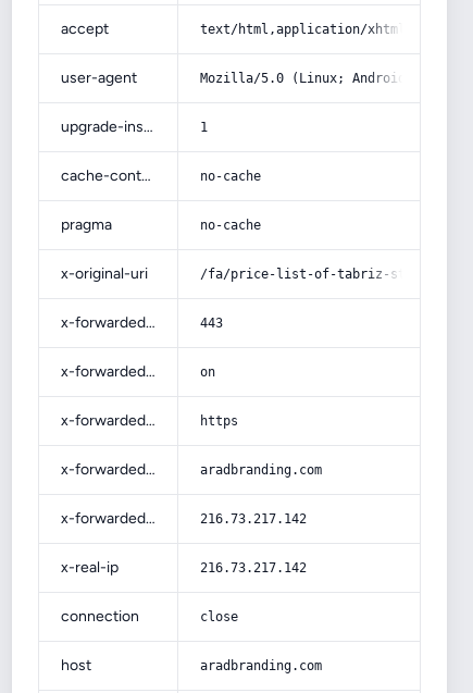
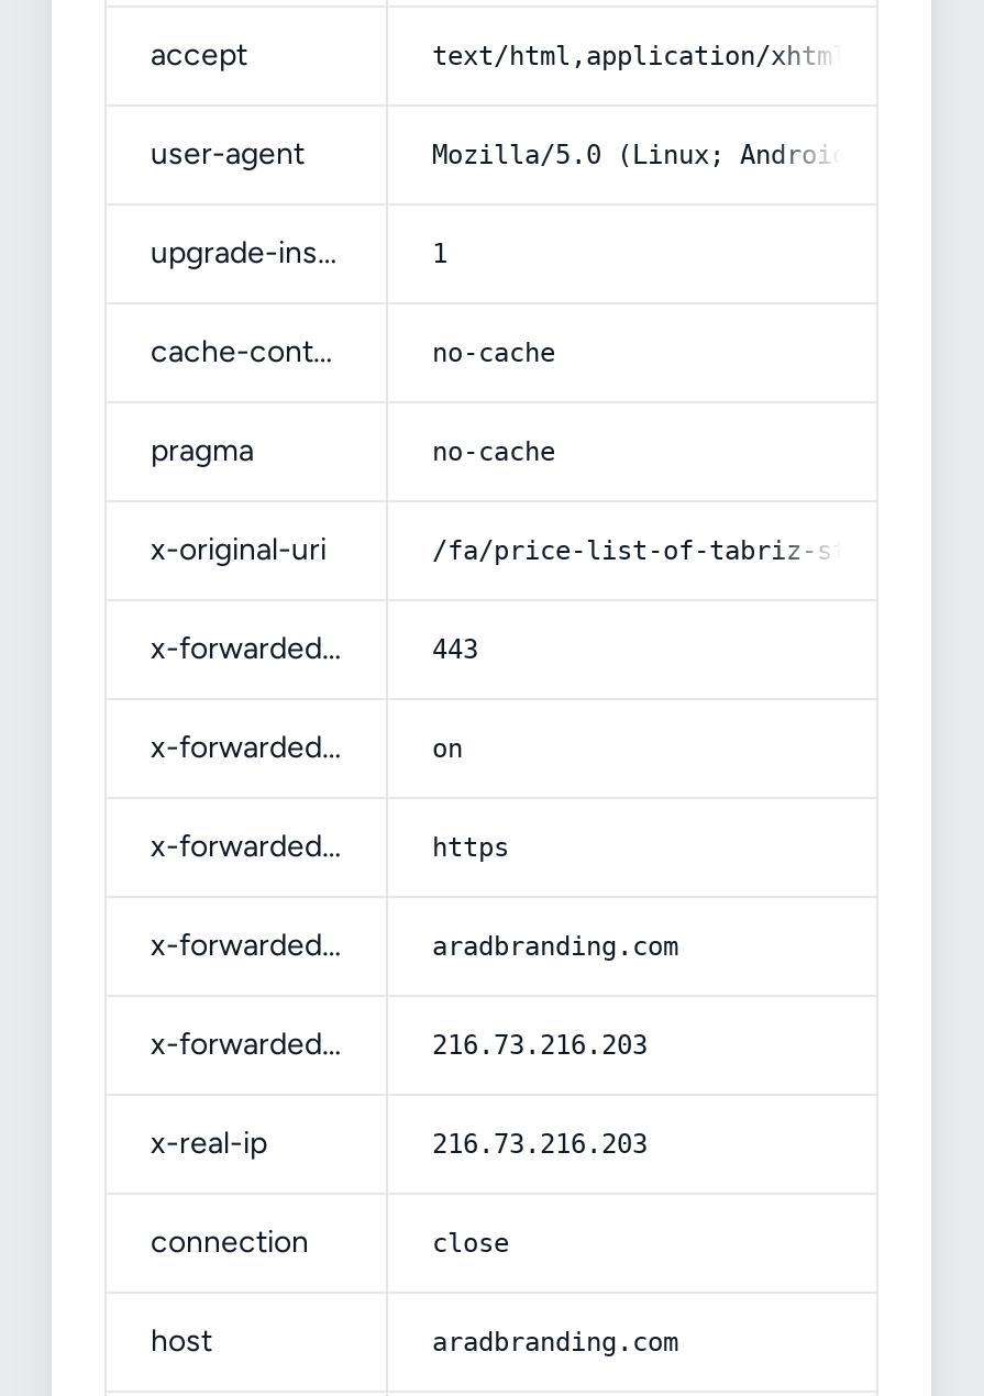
- 216.73.217.142
+ 216.73.216.203

- 216.73.217.142
+ 216.73.216.203
